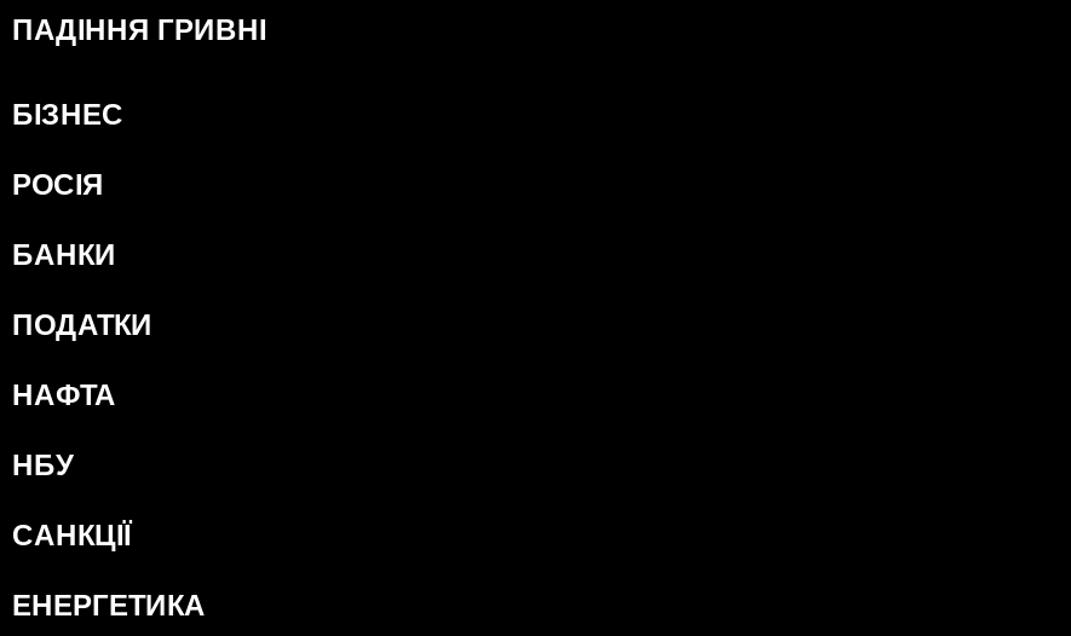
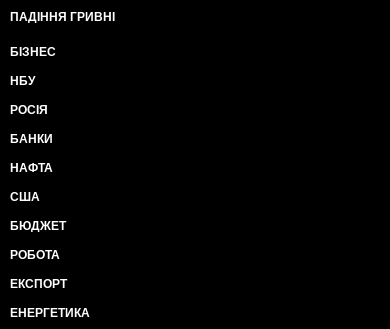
+ НБУ

- ПОДАТКИ

- НБУ
- САНКЦІЇ
+ США
+ БЮДЖЕТ
+ РОБОТА
+ ЕКСПОРТ
